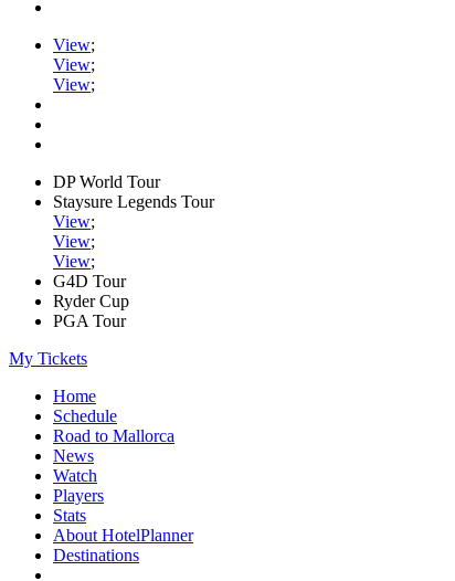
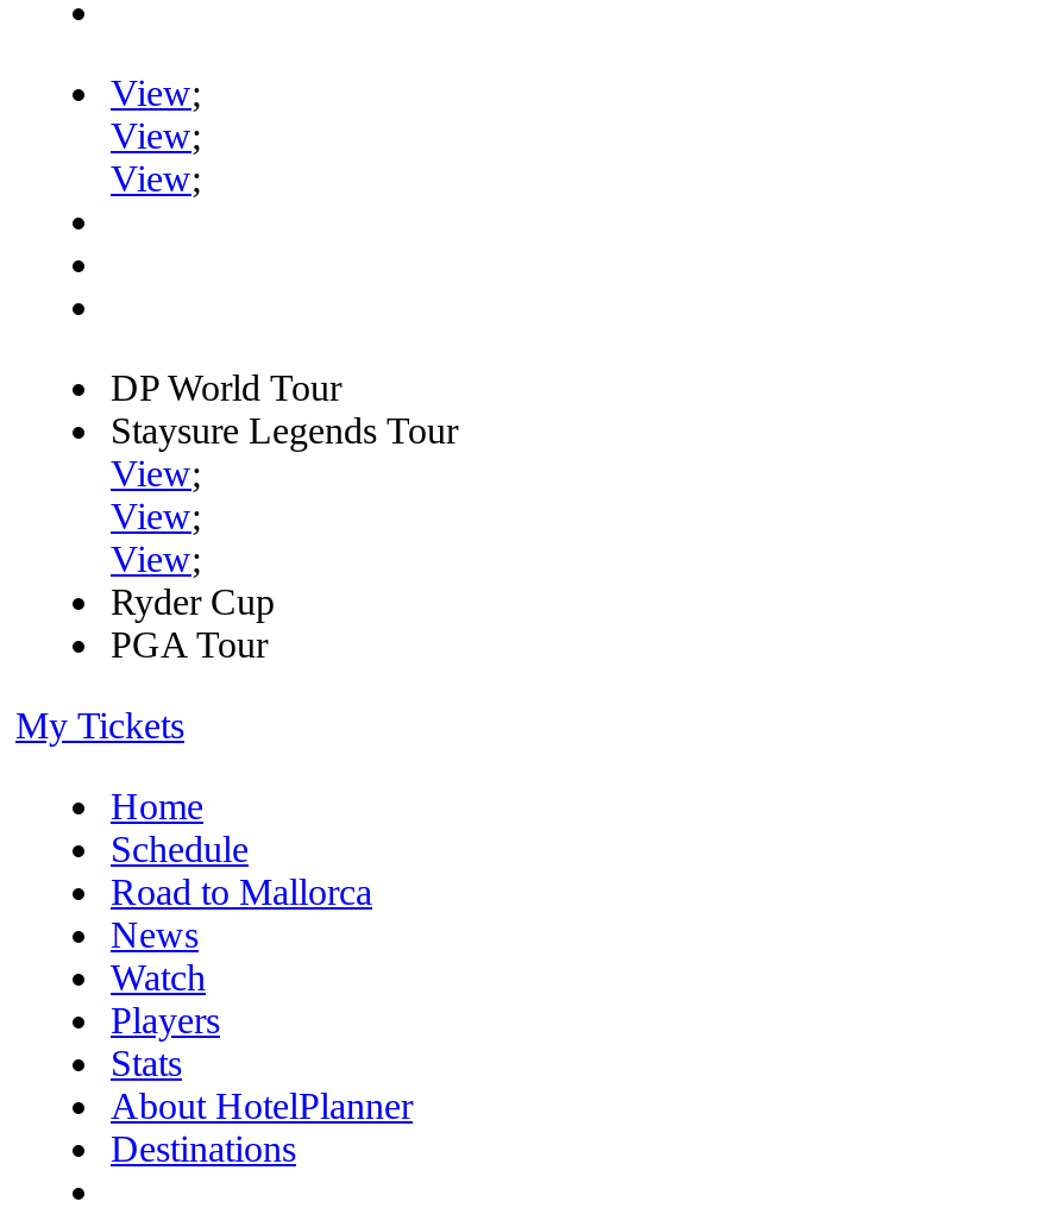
- G4D Tour
